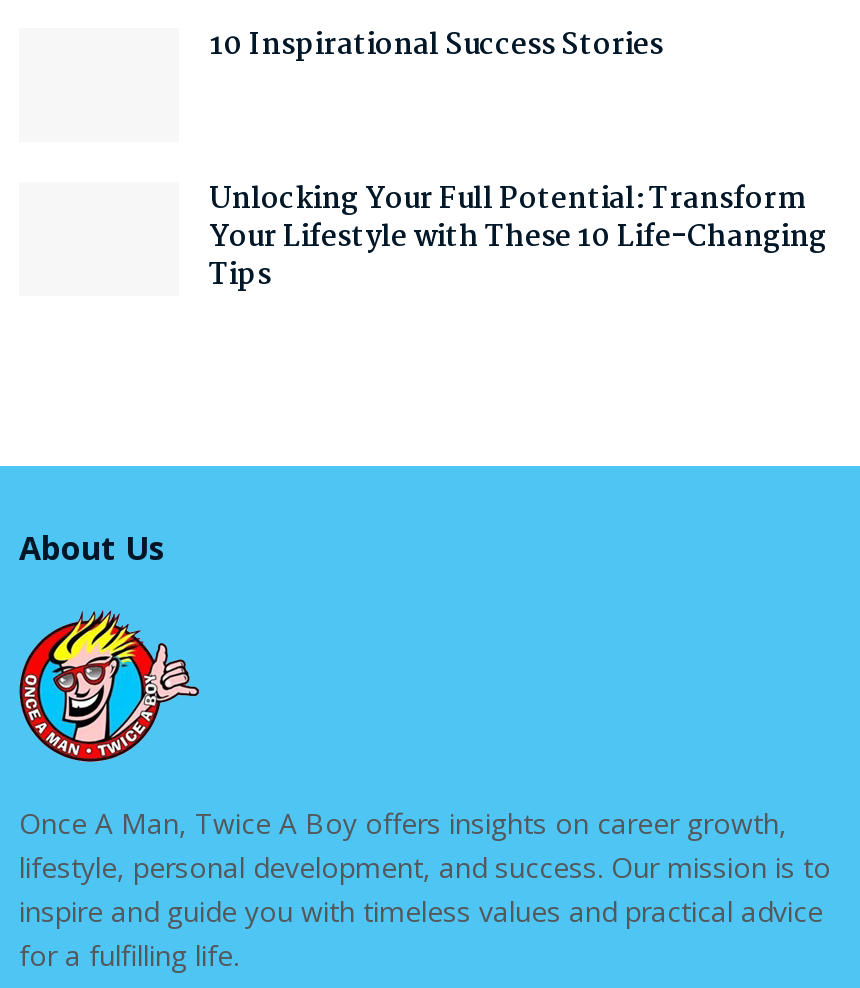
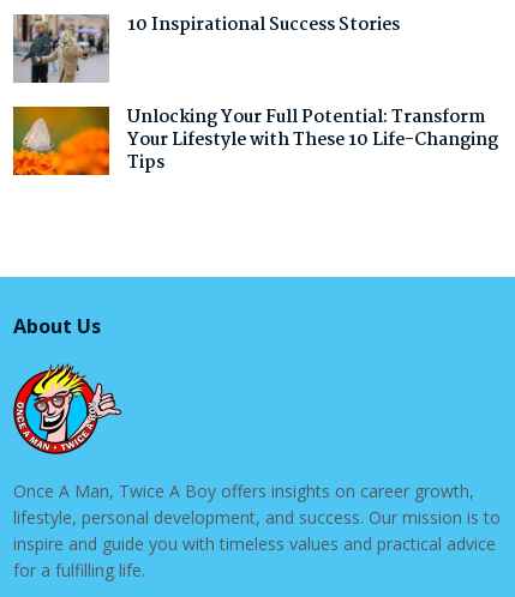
+ [image]

+ [image]
